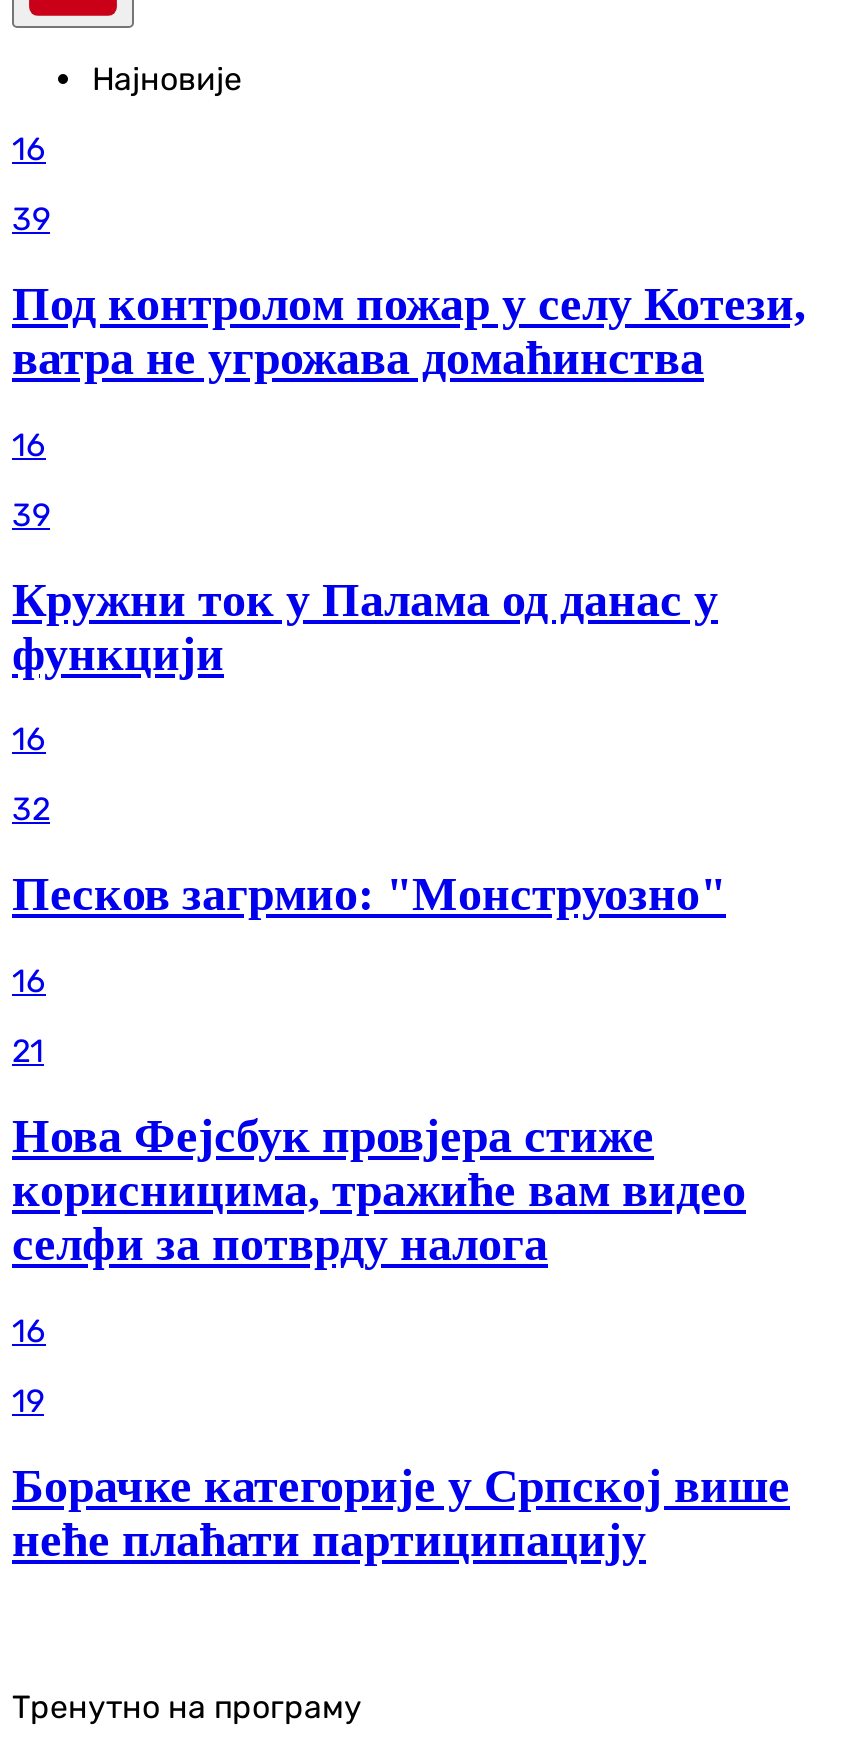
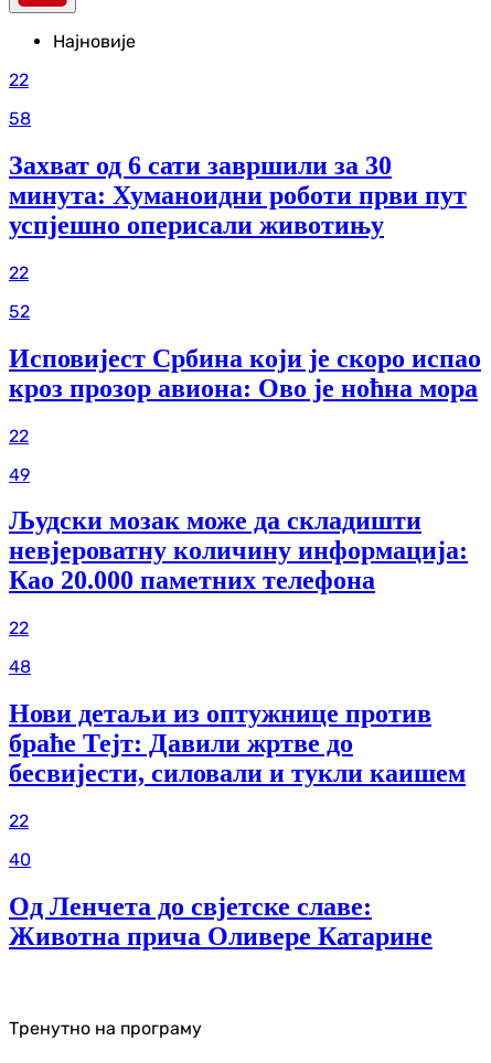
- 16
+ 22

- 39
+ 58

- Под контролом пожар у селу Котези,
- ватра не угрожава домаћинства
+ Захват од 6 сати завршили за 30
+ минута: Хуманоидни роботи први пут
+ успјешно оперисали животињу

- 16
+ 22

- 39
+ 52

- Кружни ток у Палама од данас у
- функцији
+ Исповијест Србина који је скоро испао
+ кроз прозор авиона: Ово је ноћна мора

- 16
+ 22

- 32
+ 49

- Песков загрмио: "Монструозно"
+ Људски мозак може да складишти
+ невјероватну количину информација:
+ Као 20.000 паметних телефона

- 16
+ 22

- 21
+ 48

- Нова Фејсбук провјера стиже
- корисницима, тражиће вам видео
- селфи за потврду налога
+ Нови детаљи из оптужнице против
+ браће Тејт: Давили жртве до
+ бесвијести, силовали и тукли каишем

- 16
+ 22

- 19
+ 40

- Борачке категорије у Српској више
- неће плаћати партиципацију
+ Од Ленчета до свјетске славе:
+ Животна прича Оливере Катарине
